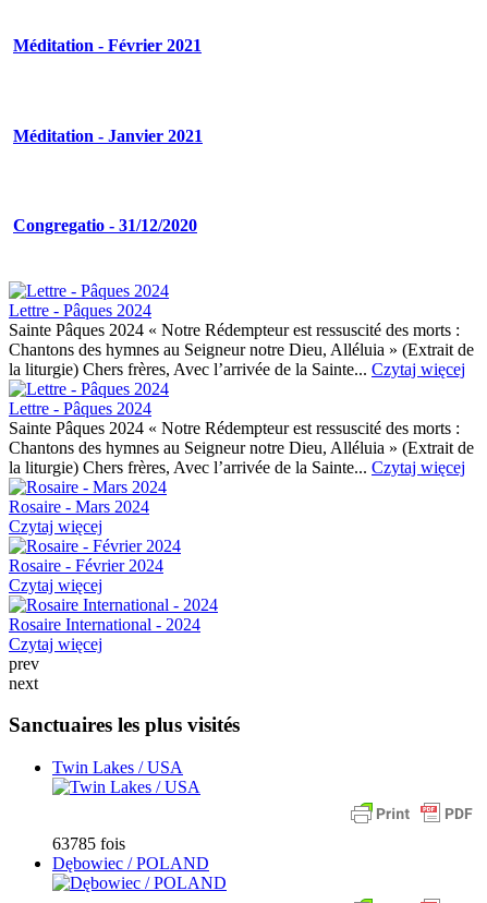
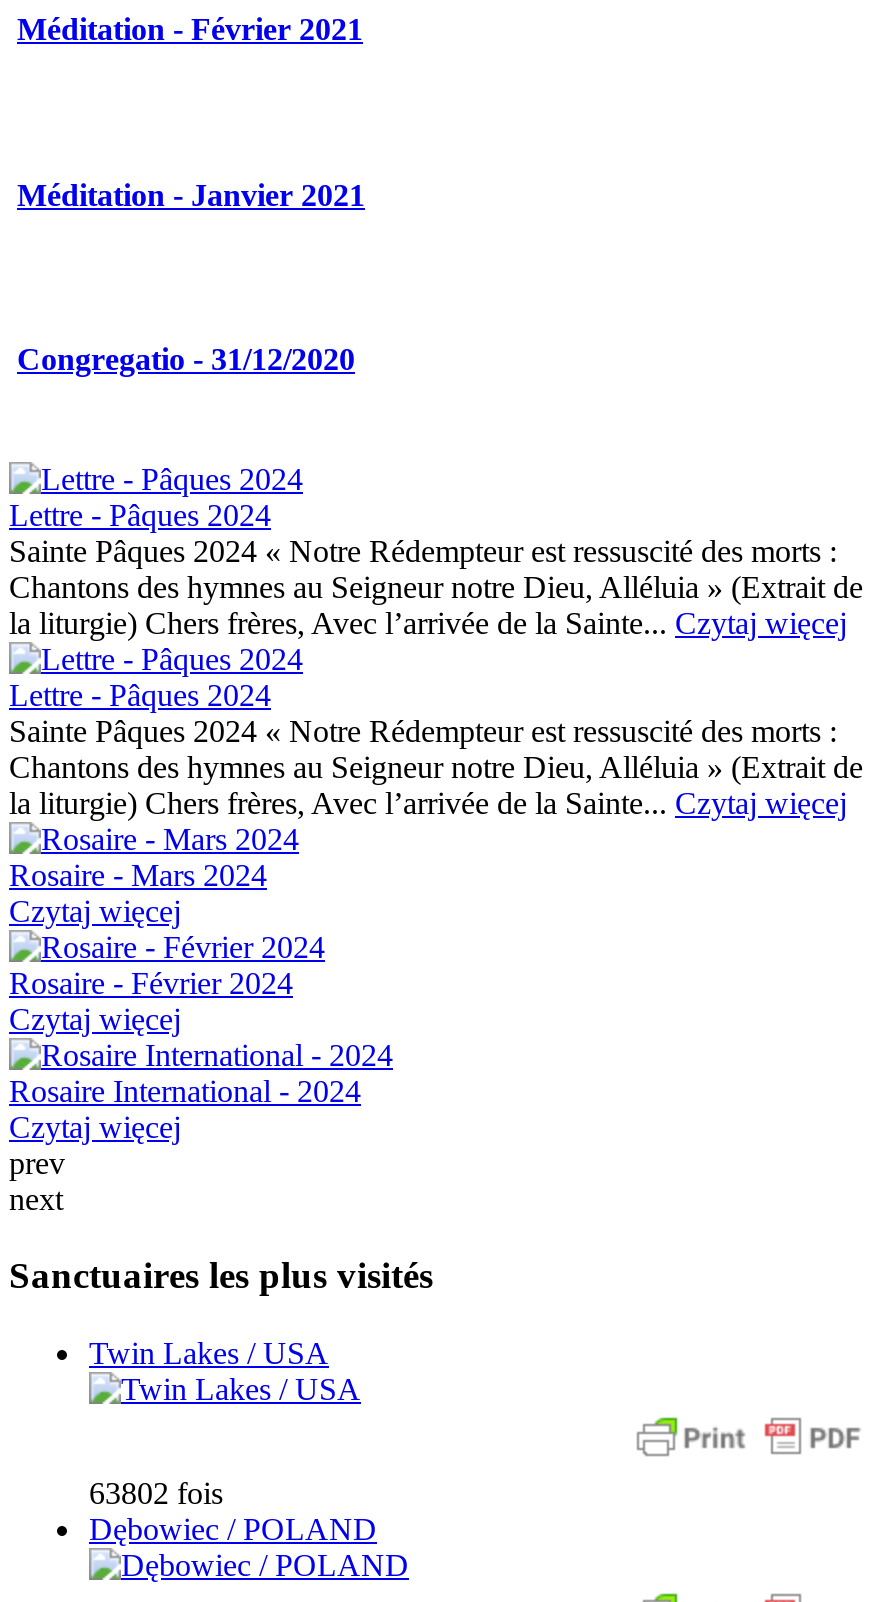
- 63785 fois
+ 63802 fois
